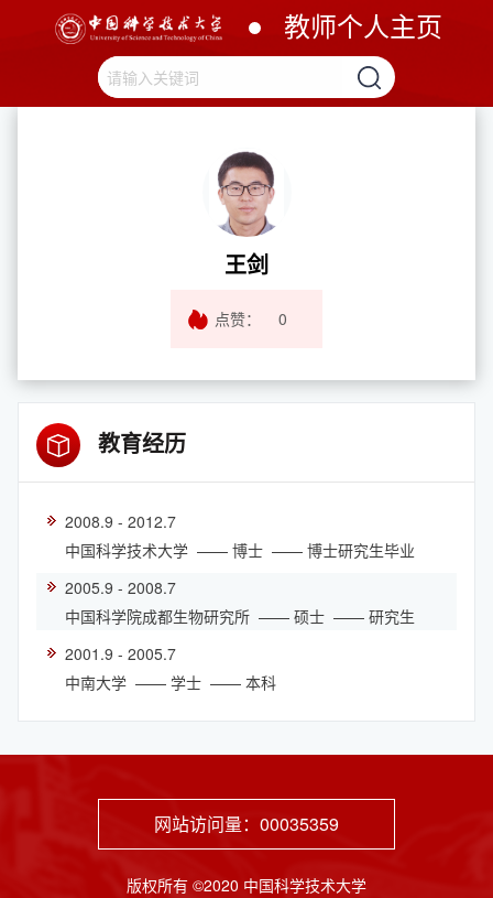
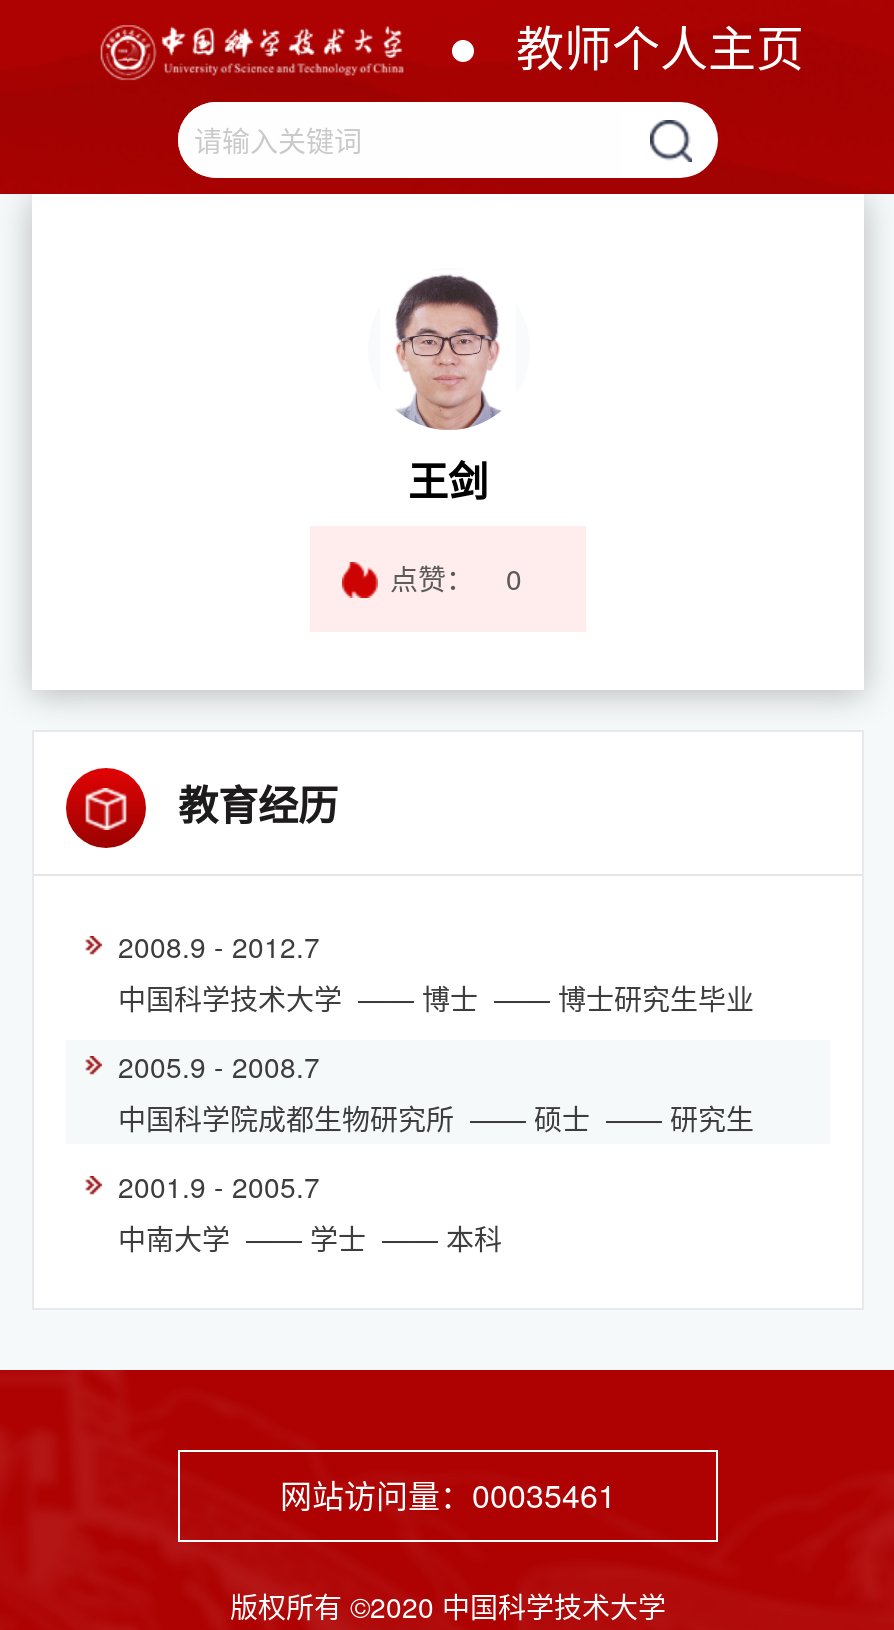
- 网站访问量：00035359
+ 网站访问量：00035461
